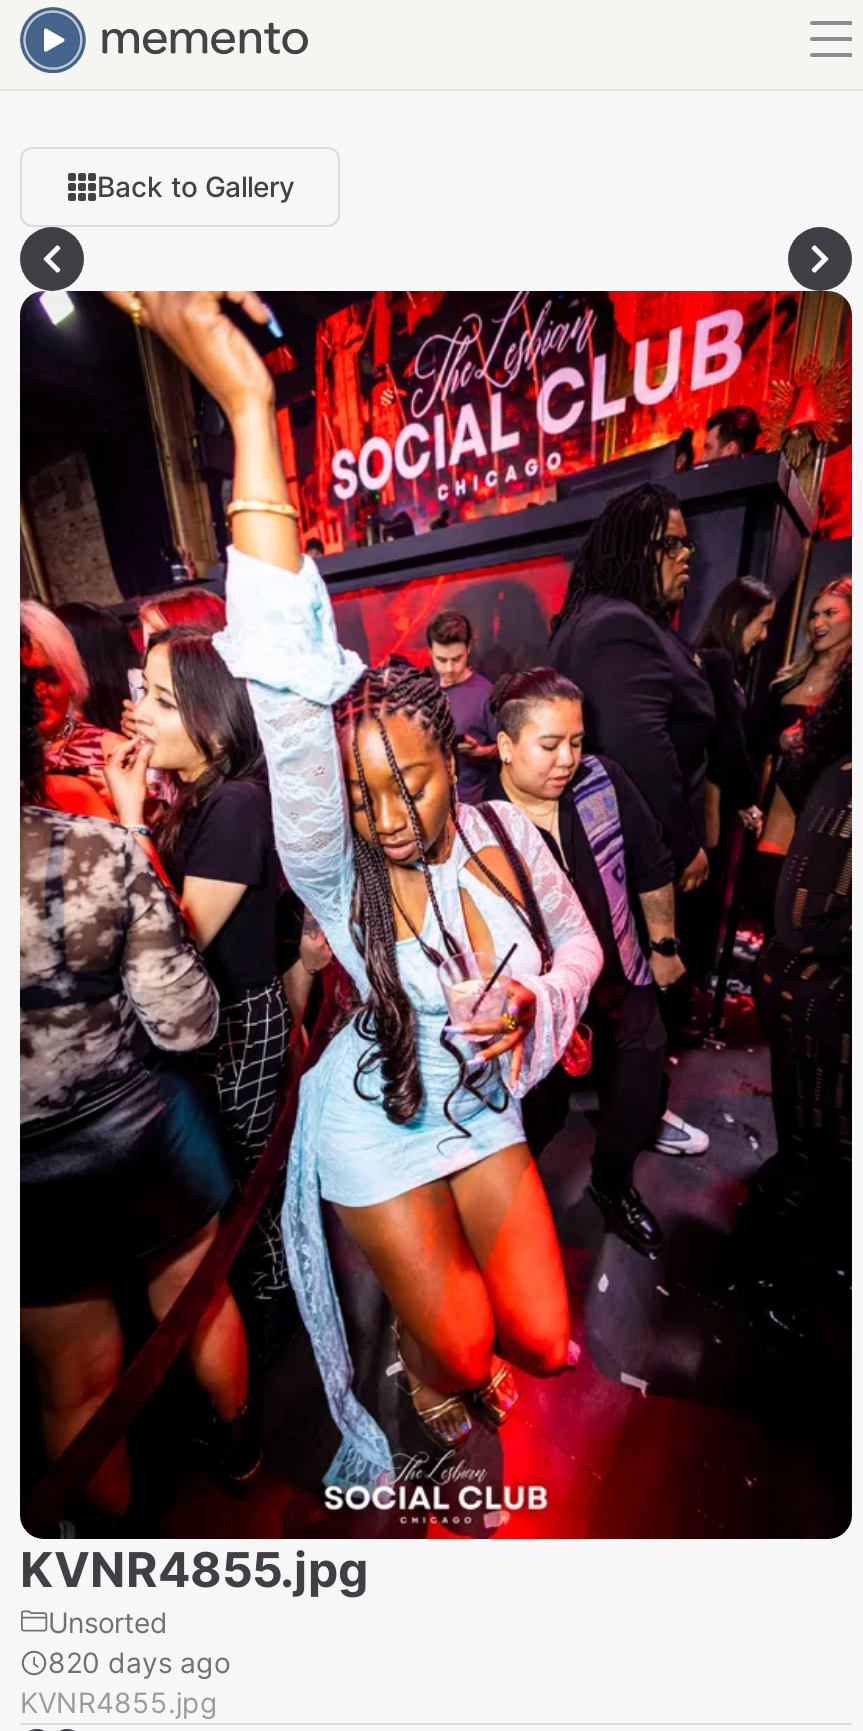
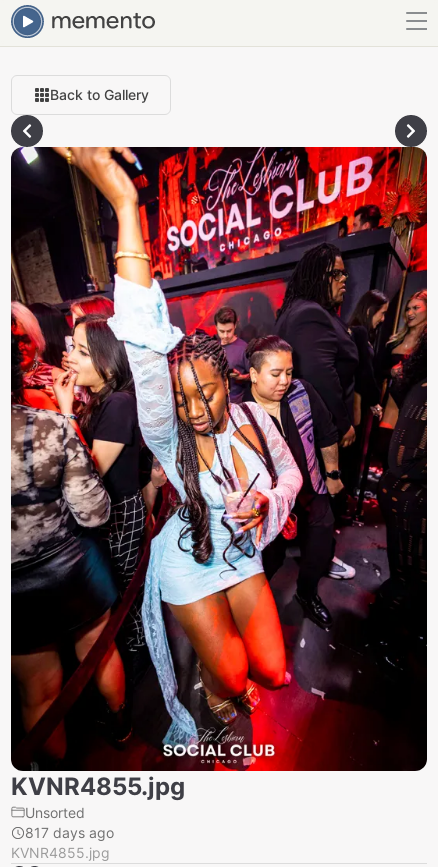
- 820 days ago
+ 817 days ago
